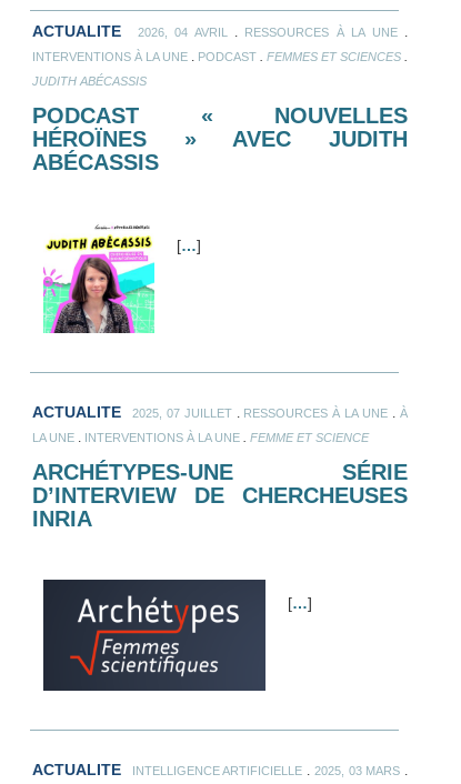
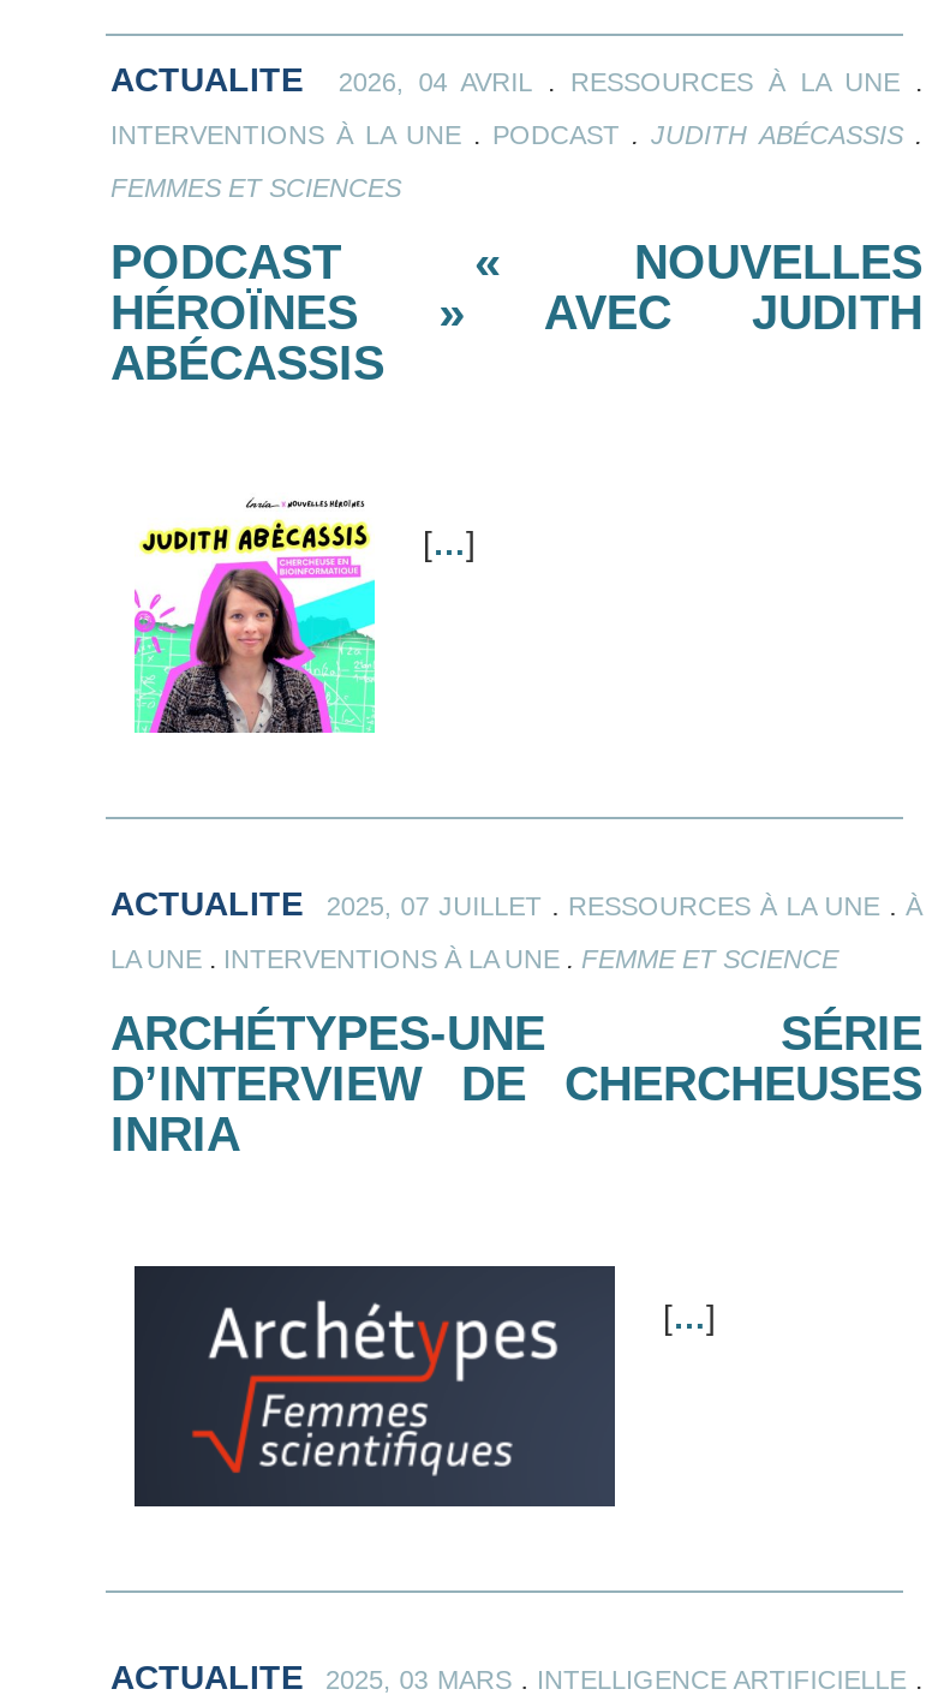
- INTERVENTIONS À LA UNE. PODCAST. FEMMES ET SCIENCES.
+ INTERVENTIONS À LA UNE. PODCAST. JUDITH ABÉCASSIS.

- JUDITH ABÉCASSIS
+ FEMMES ET SCIENCES

- INTELLIGENCE ARTIFICIELLE. 2025, 03 MARS.
+ 2025, 03 MARS. INTELLIGENCE ARTIFICIELLE.
